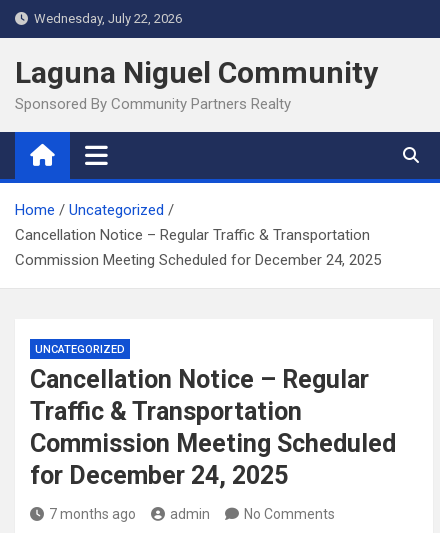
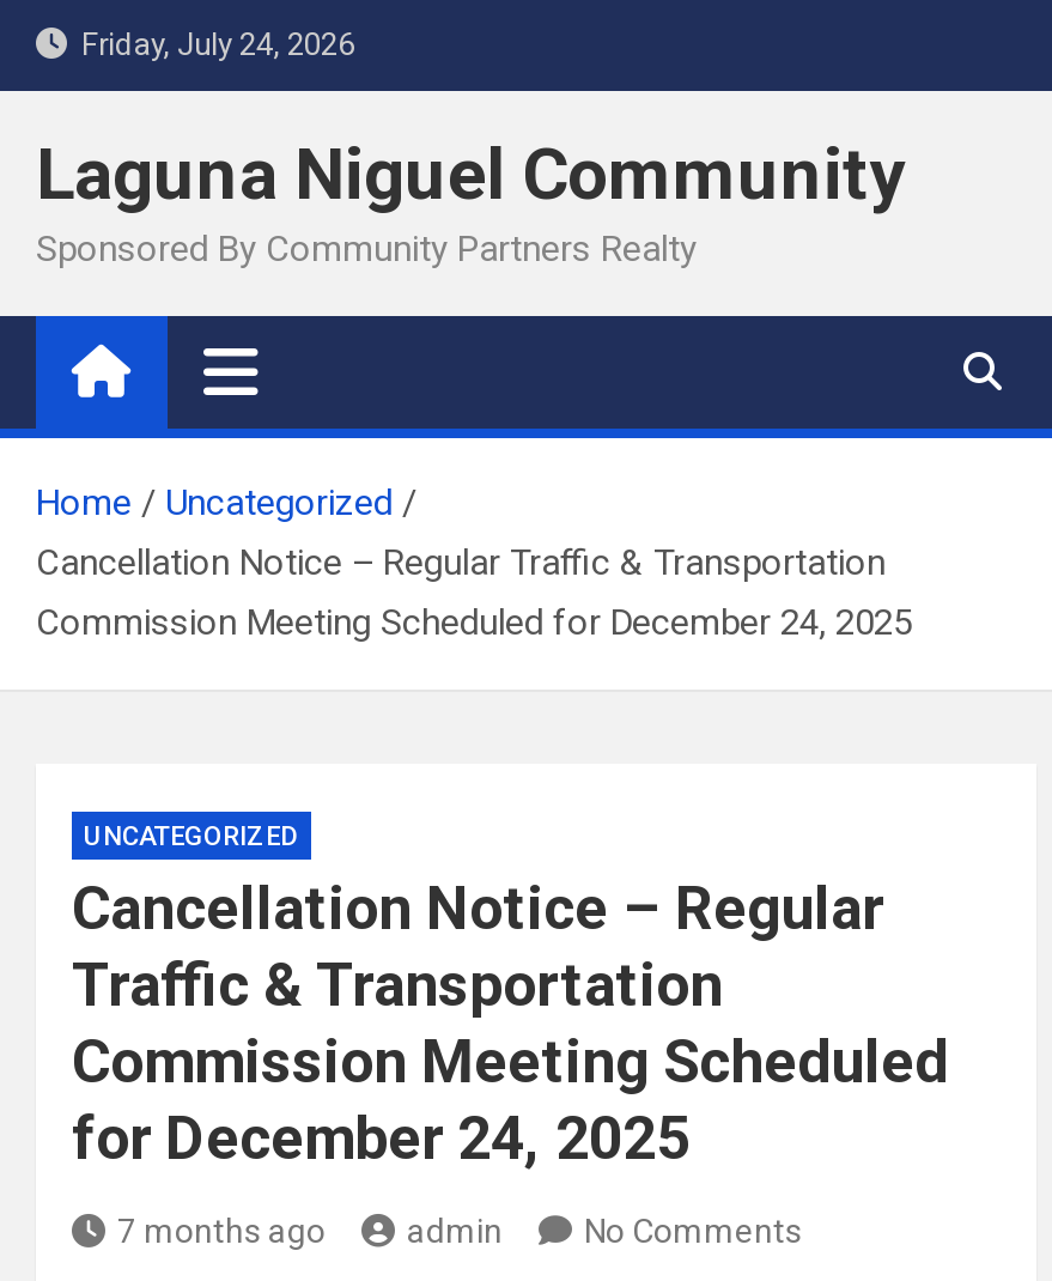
- Wednesday, July 22, 2026
+ Friday, July 24, 2026
